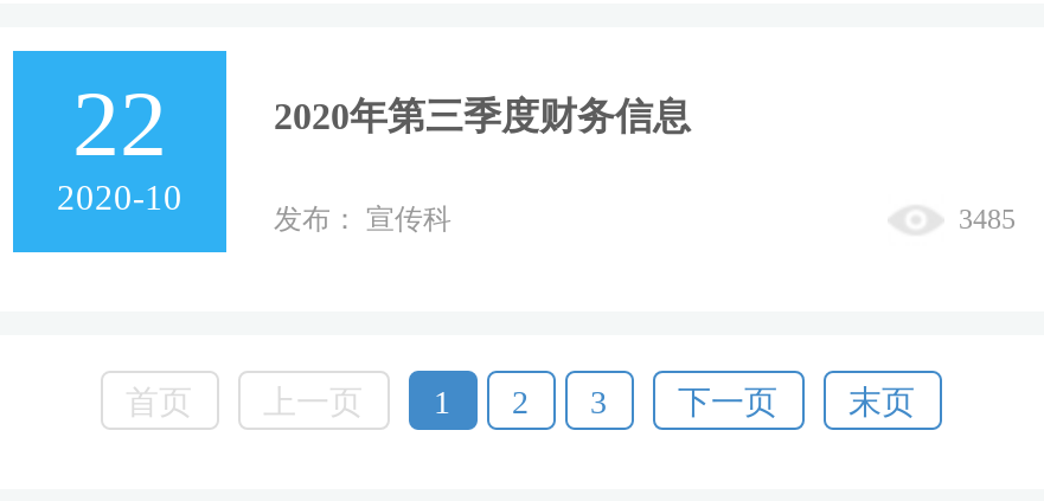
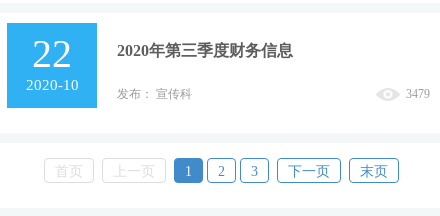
- 3485
+ 3479
